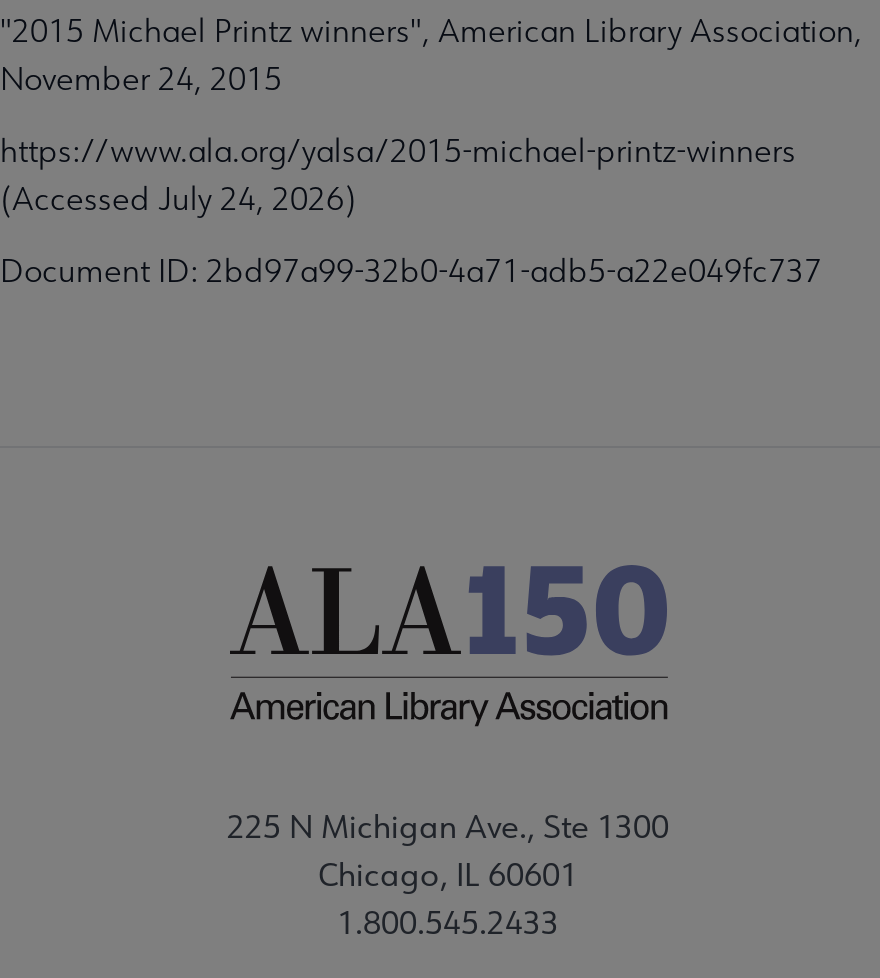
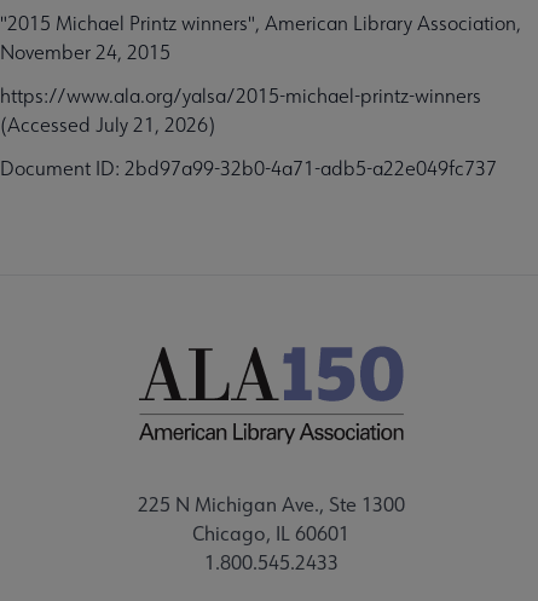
- (Accessed July 24, 2026)
+ (Accessed July 21, 2026)
